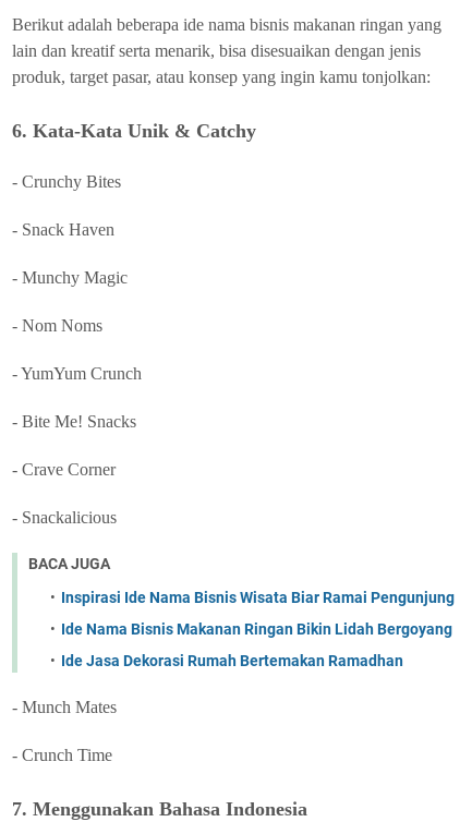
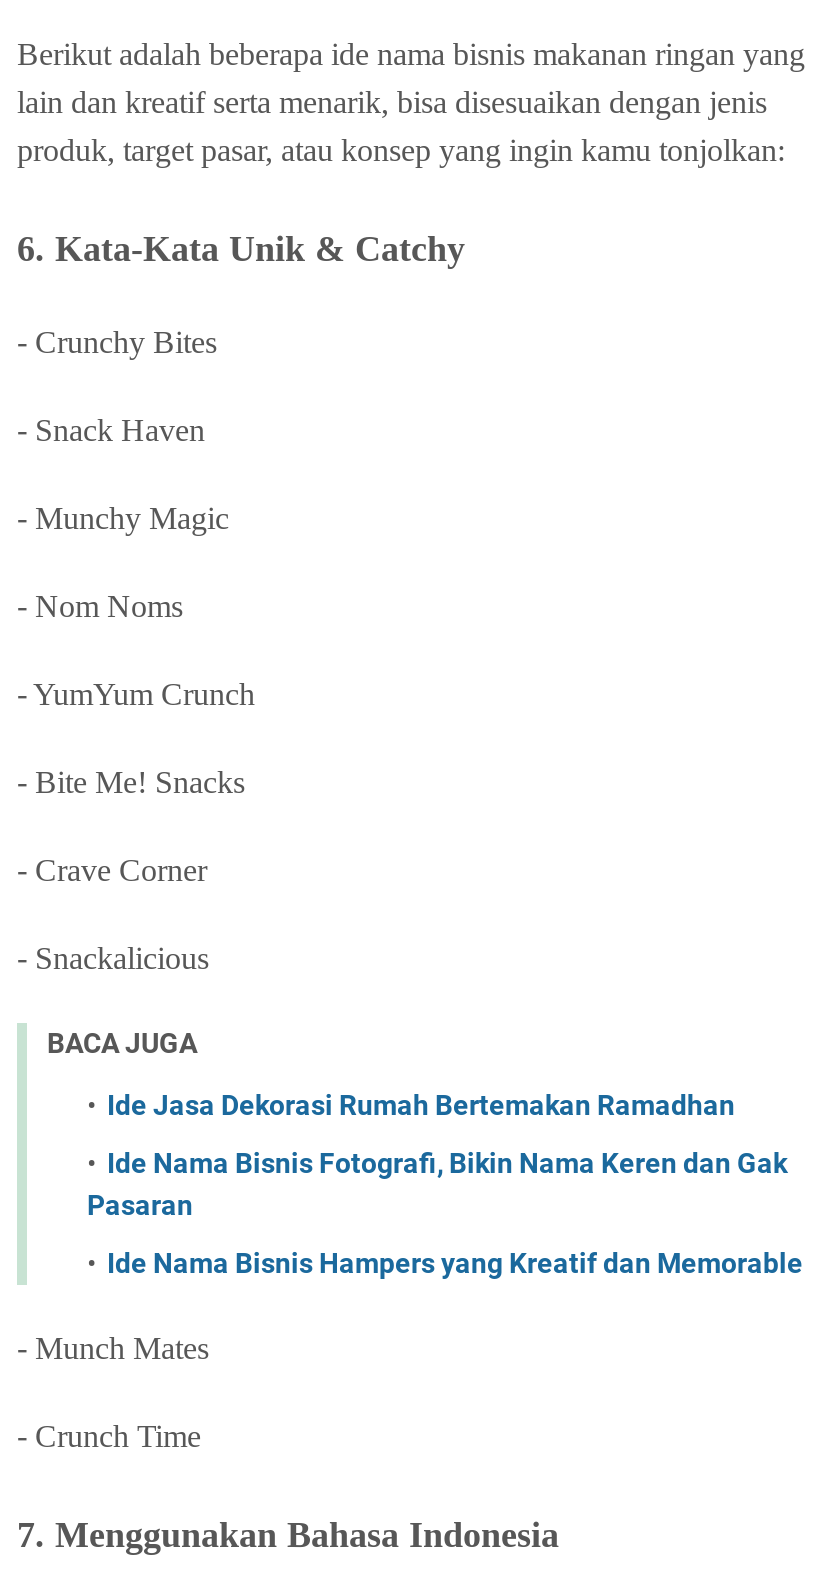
- Inspirasi Ide Nama Bisnis Wisata Biar Ramai Pengunjung
- Ide Nama Bisnis Makanan Ringan Bikin Lidah Bergoyang

moved up: Ide Jasa Dekorasi Rumah Bertemakan Ramadhan

+ Ide Nama Bisnis Fotografi, Bikin Nama Keren dan Gak
+ Pasaran
+ Ide Nama Bisnis Hampers yang Kreatif dan Memorable
